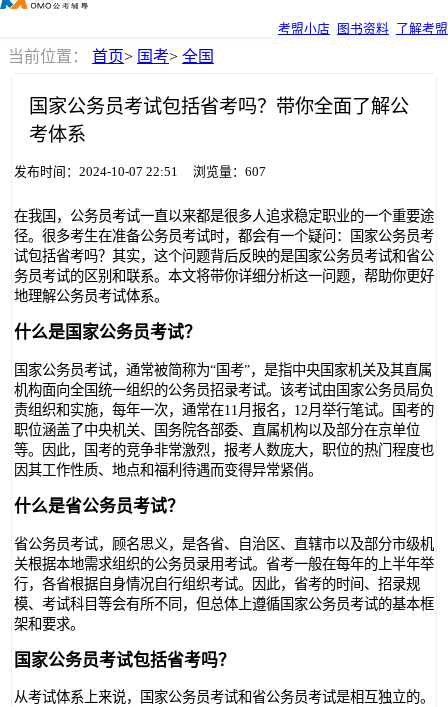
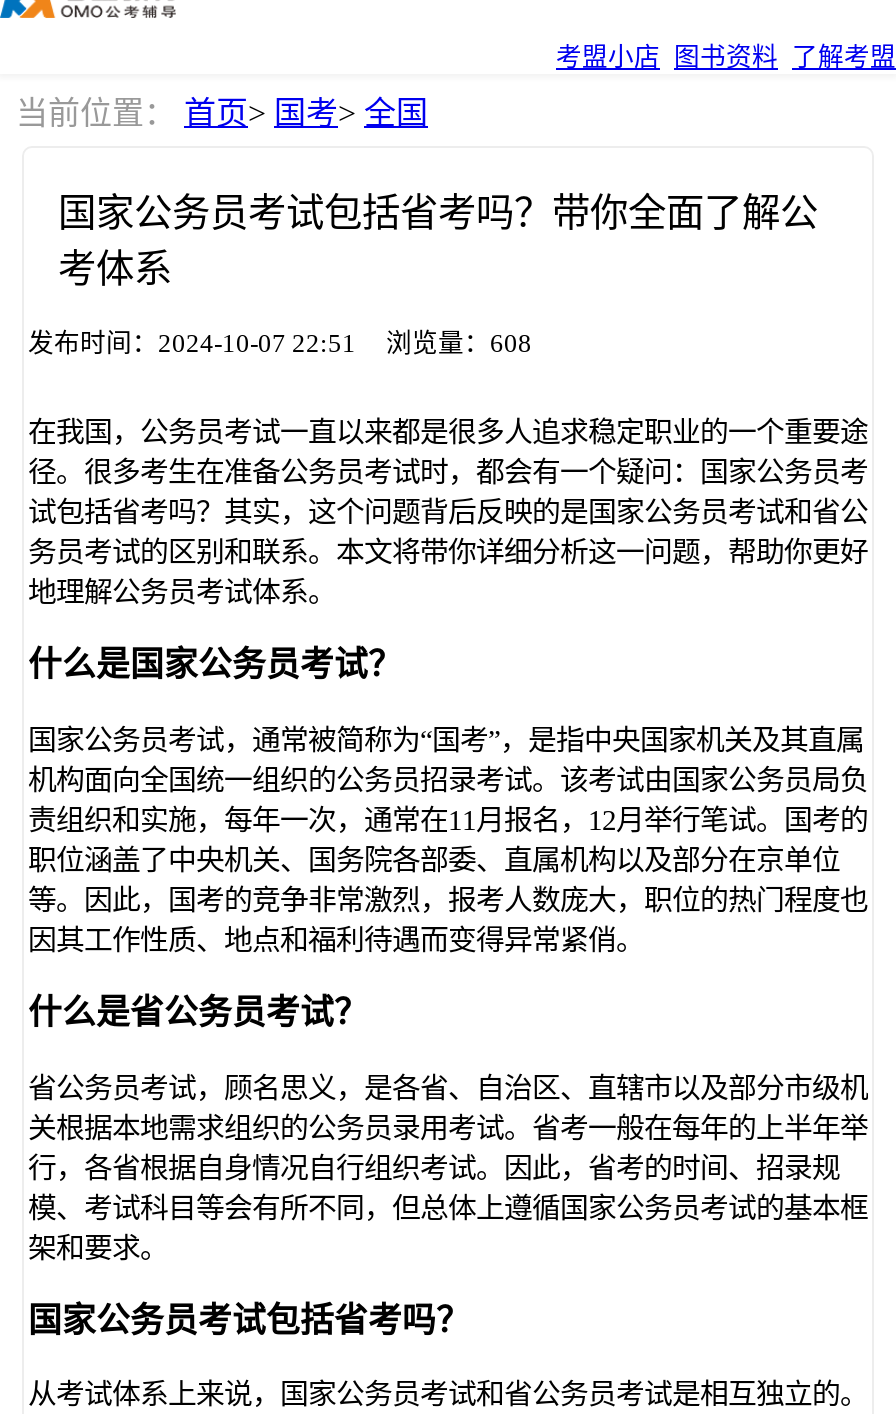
- 发布时间：2024-10-07 22:51 浏览量：607
+ 发布时间：2024-10-07 22:51 浏览量：608
